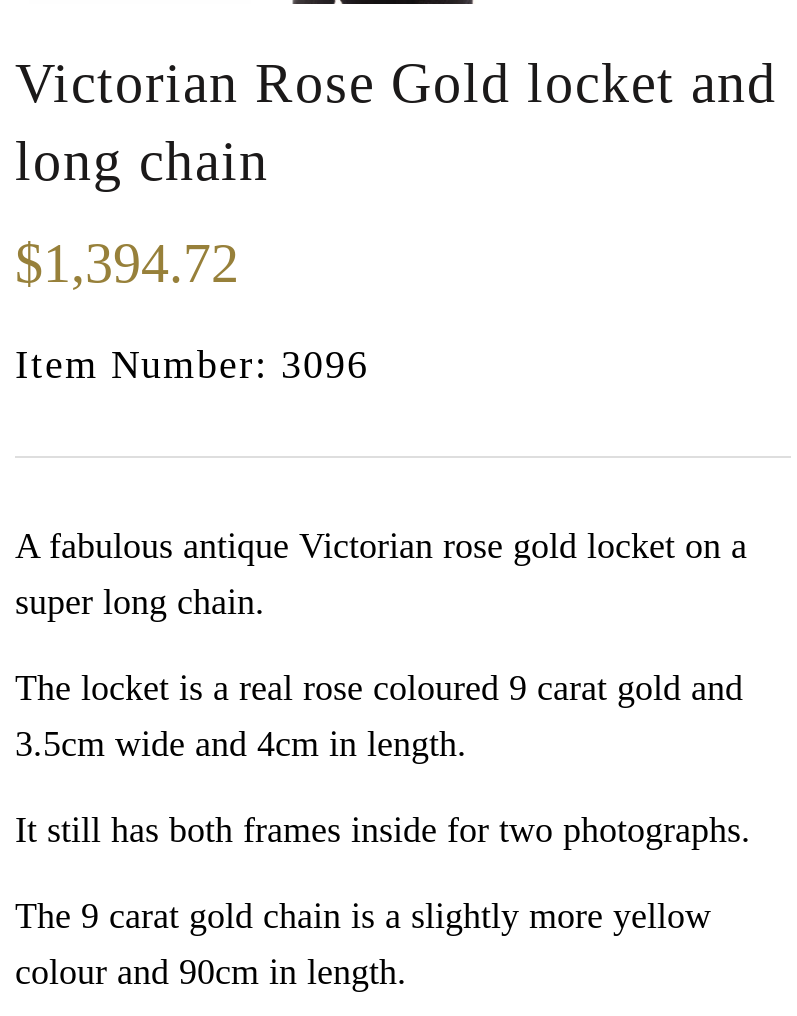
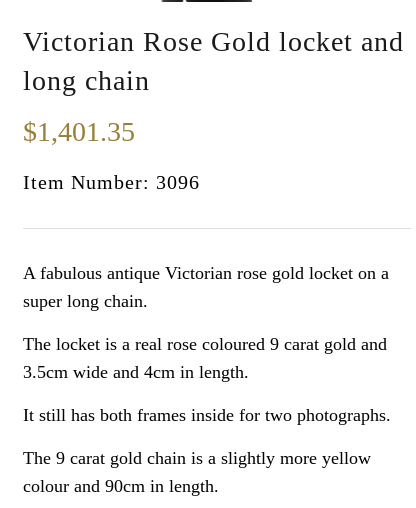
- $1,394.72
+ $1,401.35
